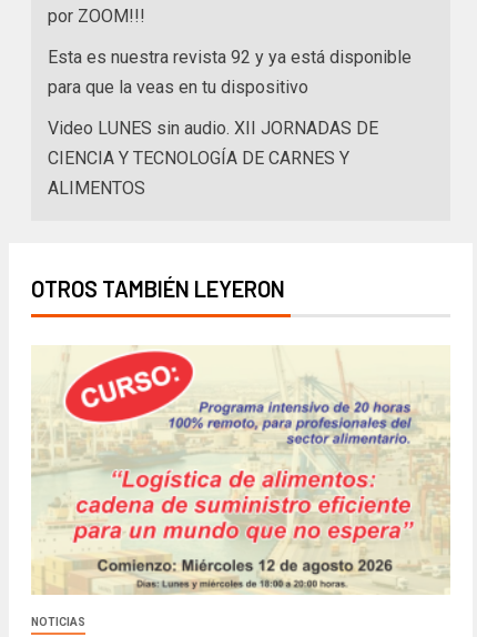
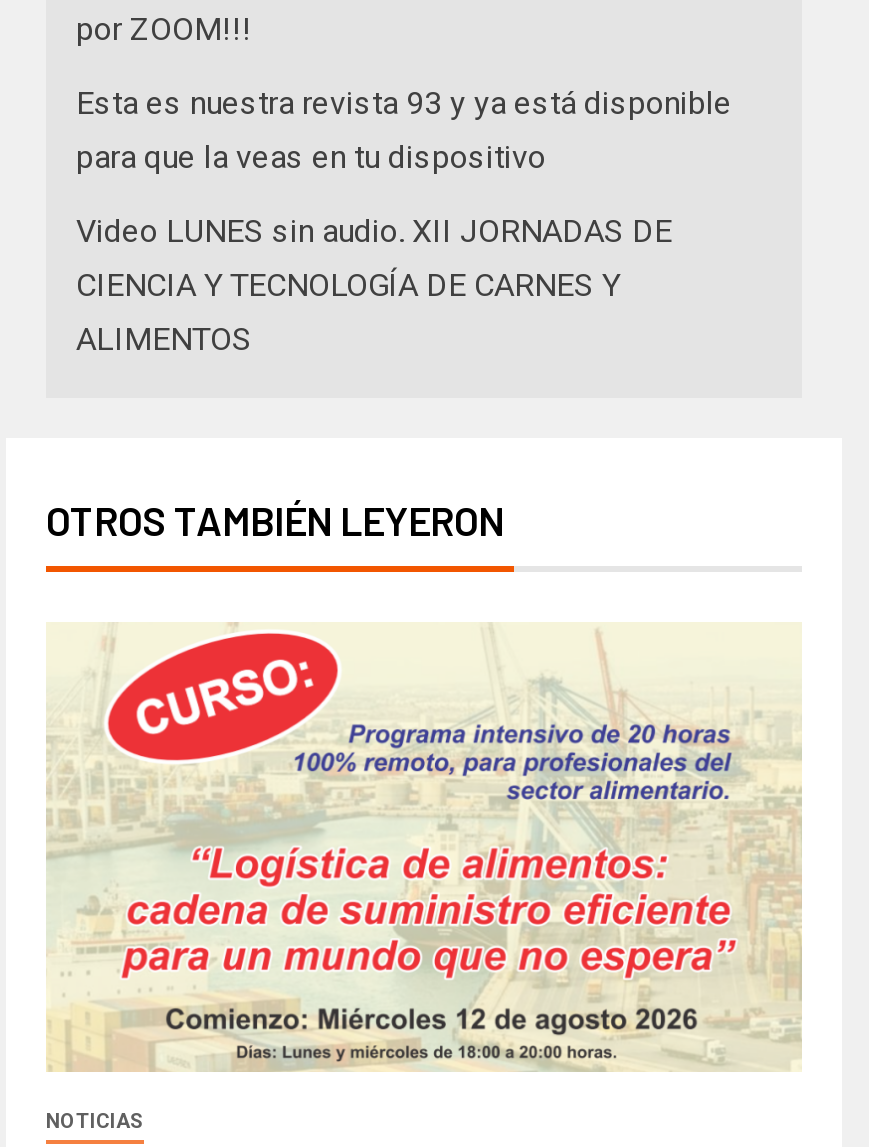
- Esta es nuestra revista 92 y ya está disponible
+ Esta es nuestra revista 93 y ya está disponible
